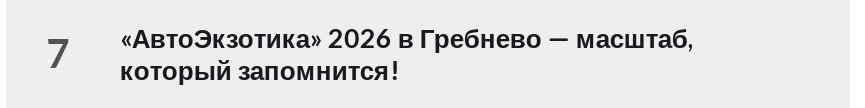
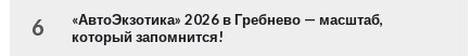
- 7 «АвтоЭкзотика» 2026 в Гребнево — масштаб, который запомнится!
+ 6 «АвтоЭкзотика» 2026 в Гребнево — масштаб, который запомнится!
